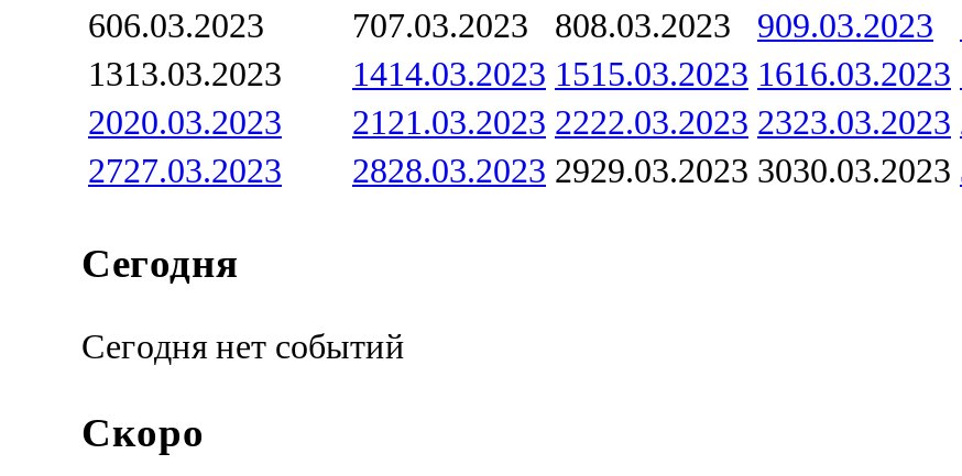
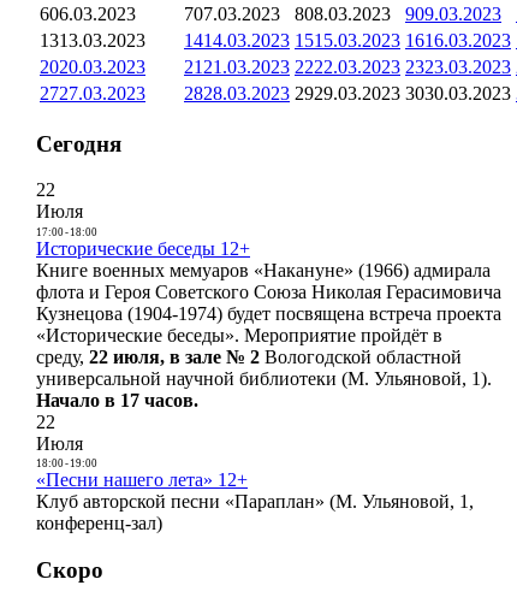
- Сегодня нет событий
+ 22
+ Июля
+ 17:00 - 18:00
+ Исторические беседы 12+
+ Книге военных мемуаров «Накануне» (1966) адмирала
+ флота и Героя Советского Союза Николая Герасимовича
+ Кузнецова (1904-1974) будет посвящена встреча проекта
+ «Исторические беседы». Мероприятие пройдёт в
+ среду, 22 июля, в зале № 2 Вологодской областной
+ универсальной научной библиотеки (М. Ульяновой, 1).
+ Начало в 17 часов.
+ 22
+ Июля
+ 18:00 - 19:00
+ «Песни нашего лета» 12+
+ Клуб авторской песни «Параплан» (М. Ульяновой, 1,
+ конференц-зал)
